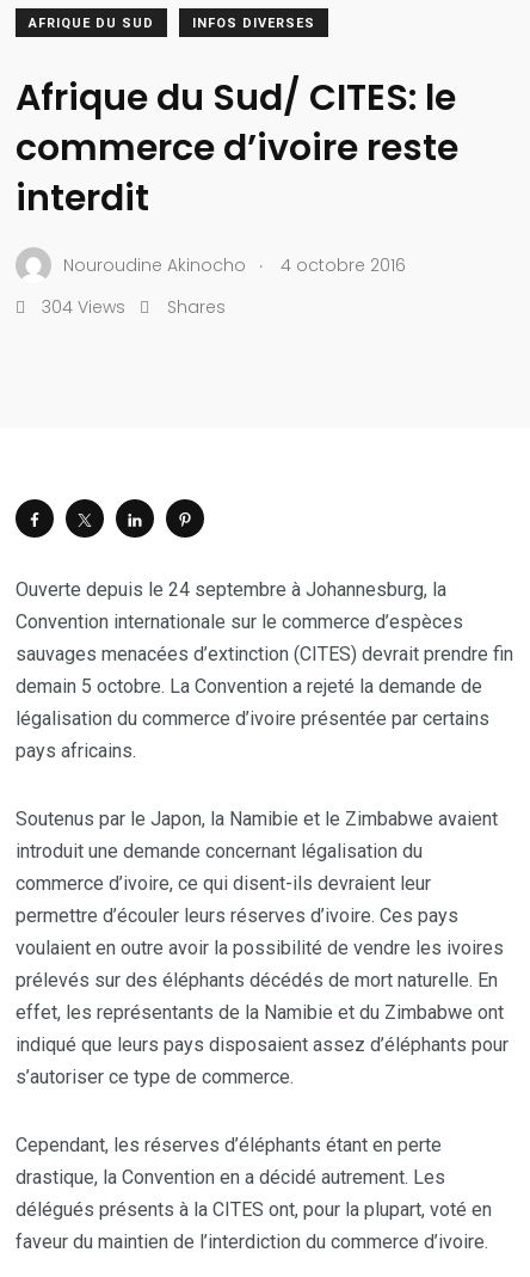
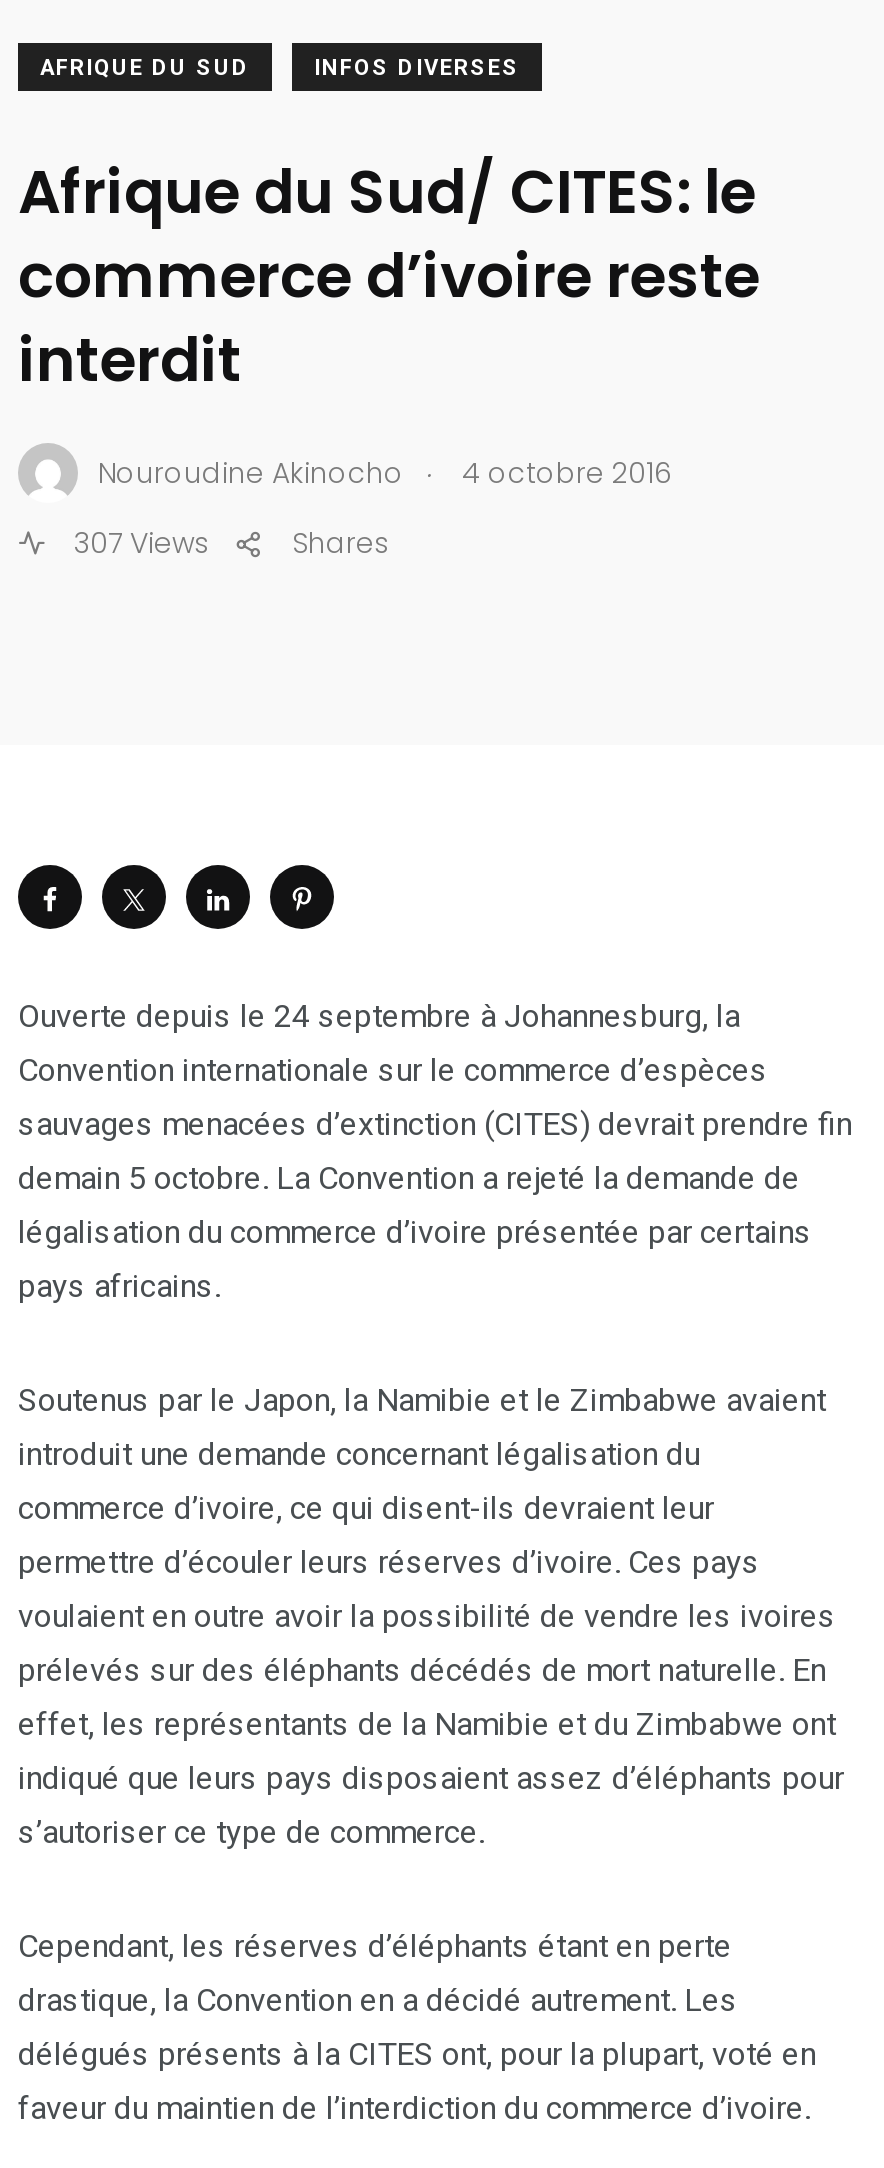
- 304 Views
+ 307 Views
